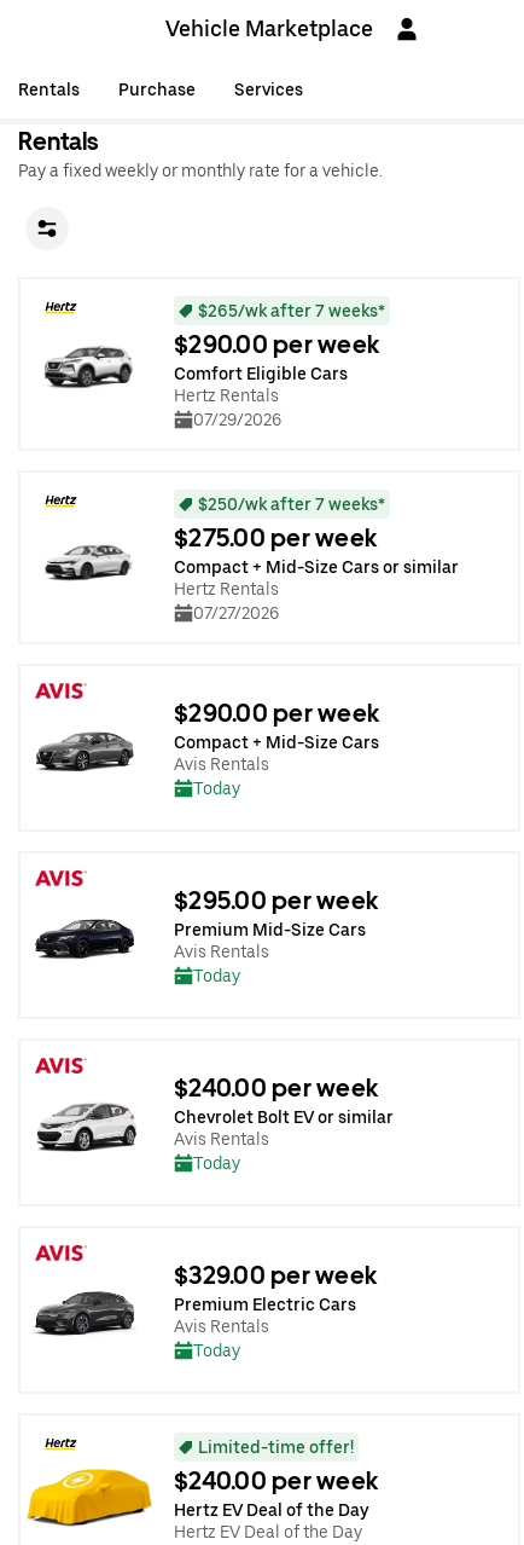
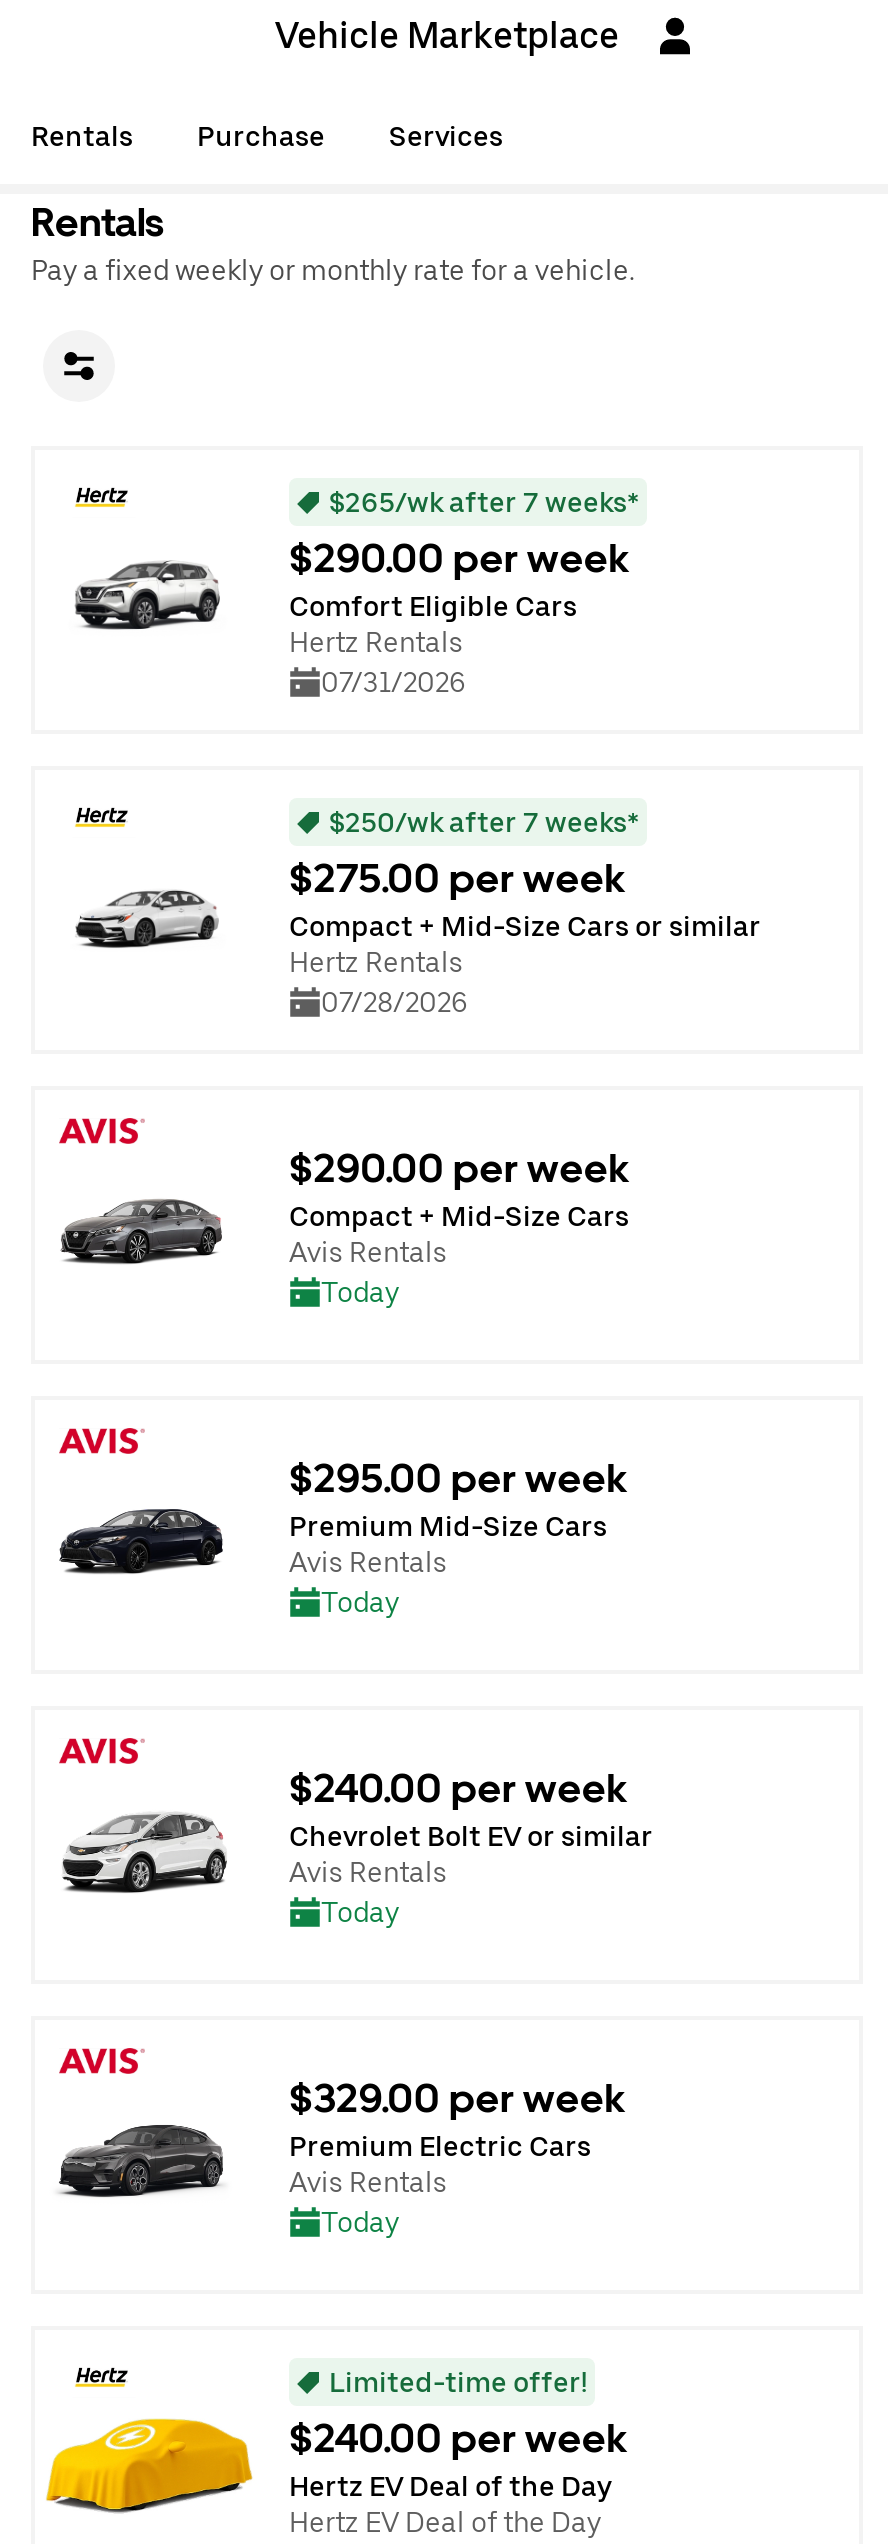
- 07/29/2026
+ 07/31/2026

- 07/27/2026
+ 07/28/2026
